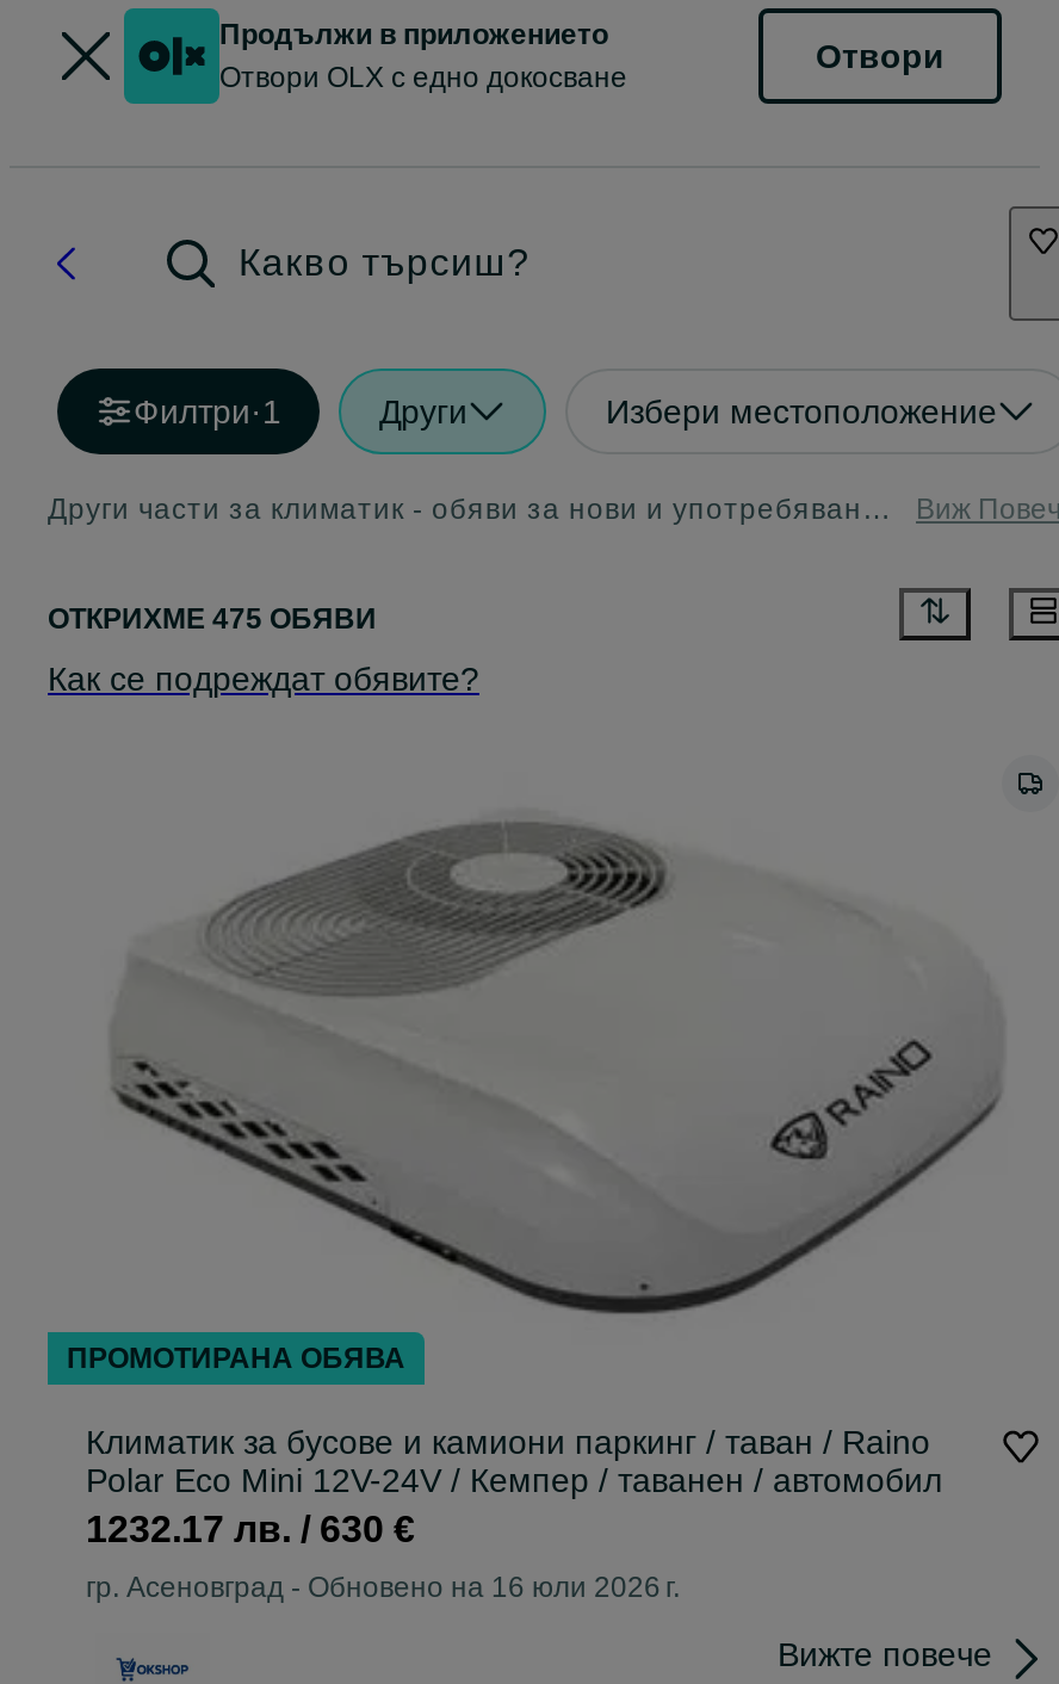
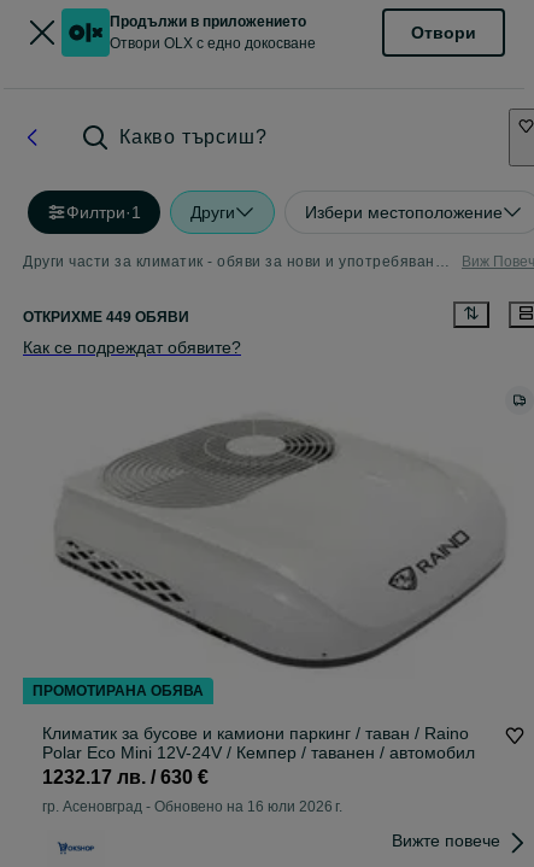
- ОТКРИХМЕ 475 ОБЯВИ
+ ОТКРИХМЕ 449 ОБЯВИ
